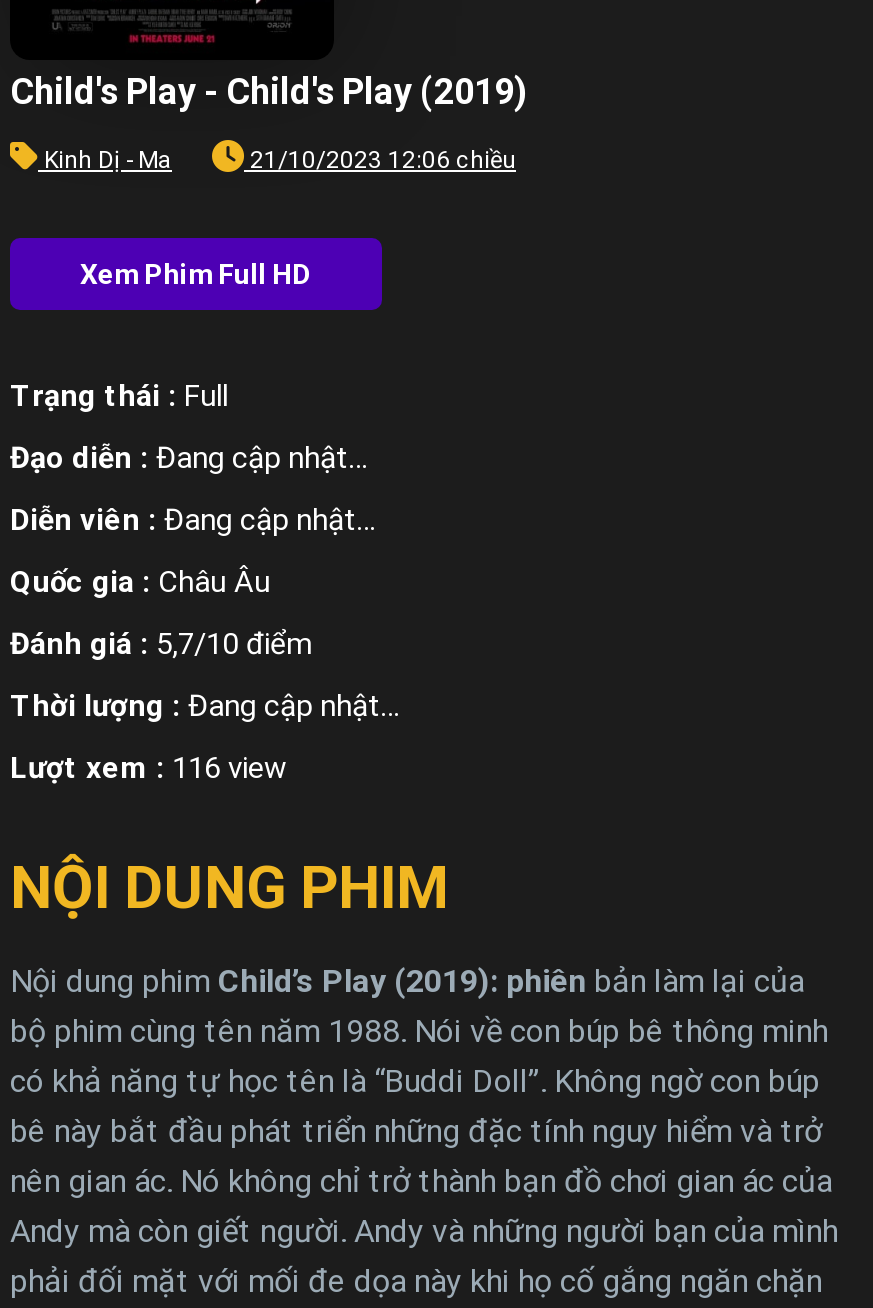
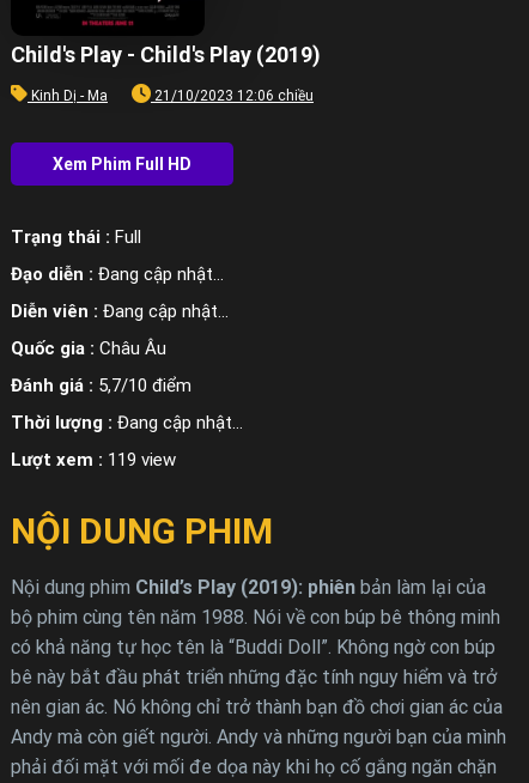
- Lượt xem : 116 view
+ Lượt xem : 119 view
